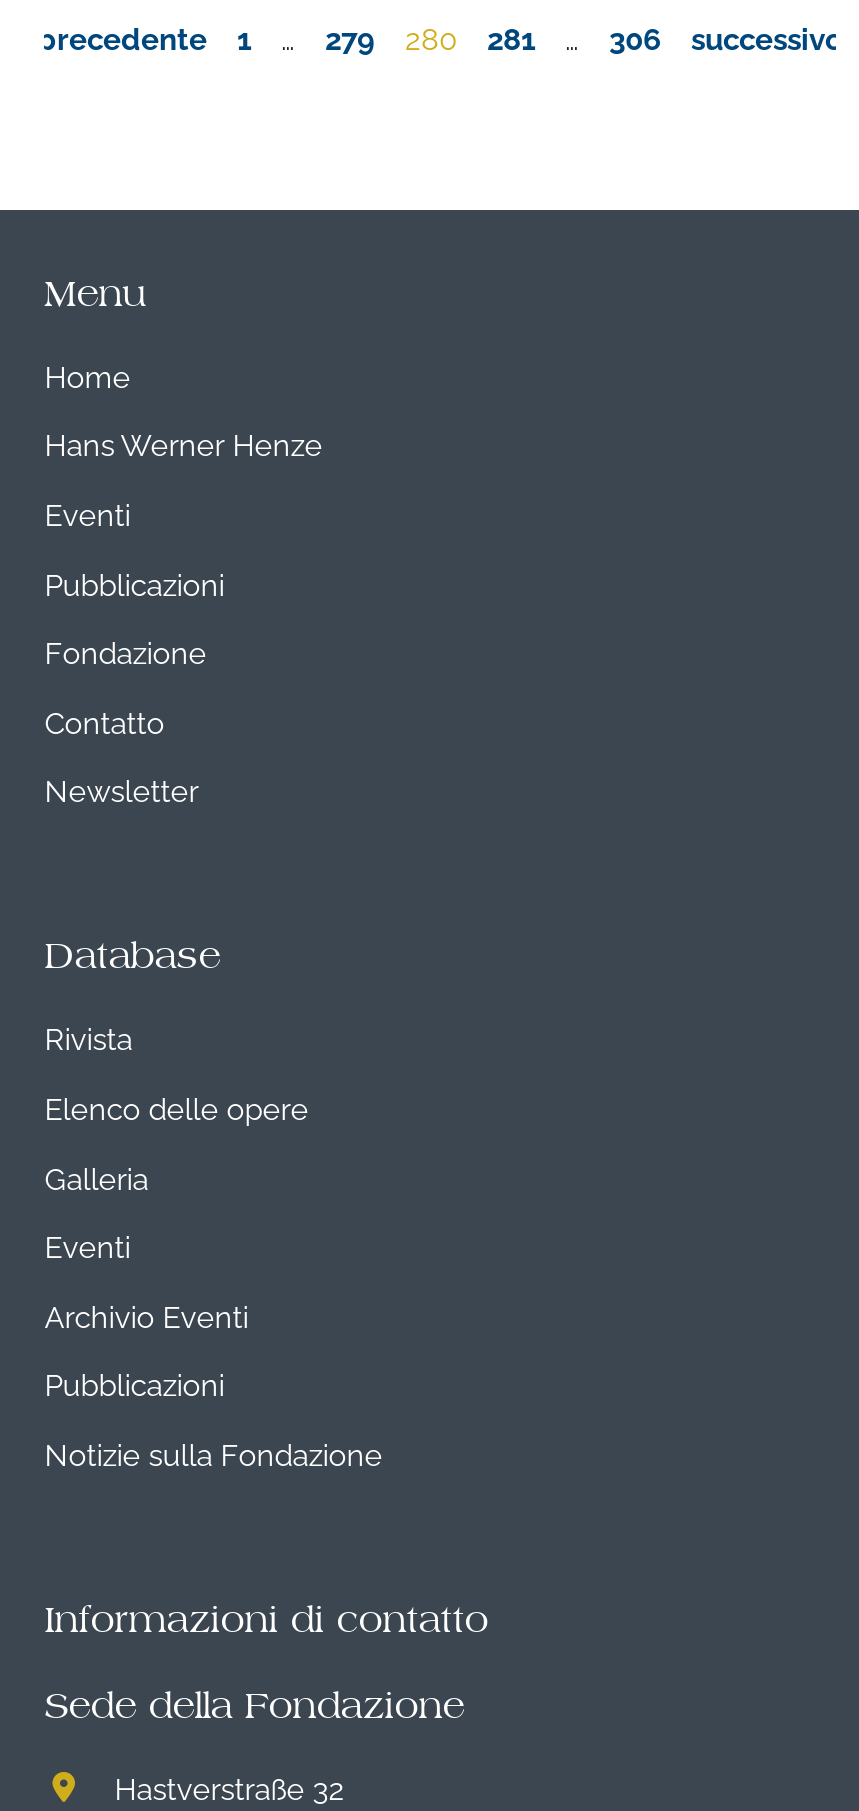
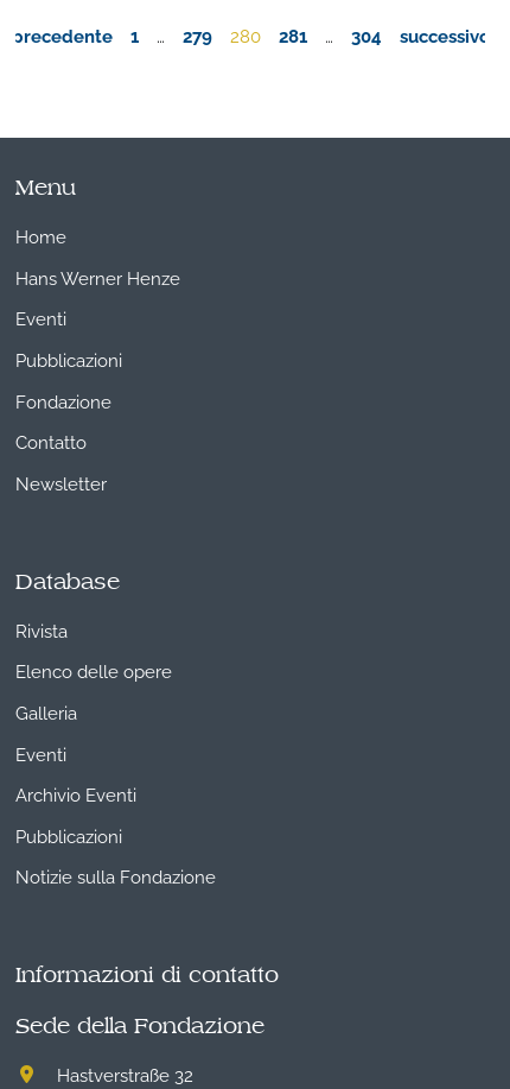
- 306
+ 304
